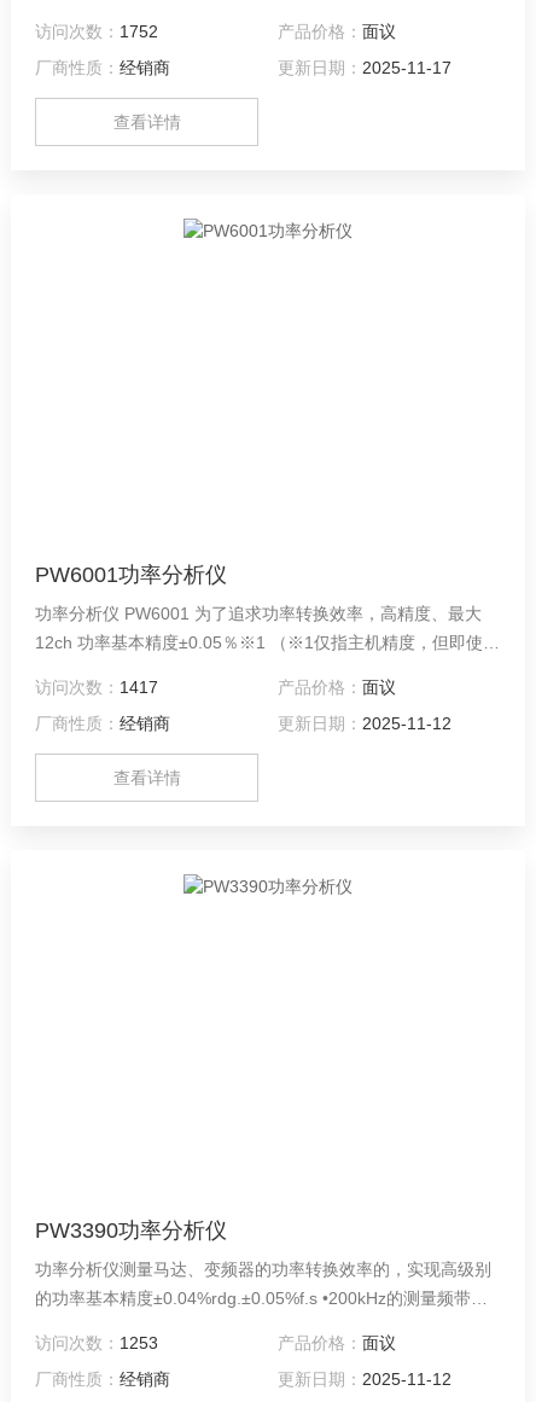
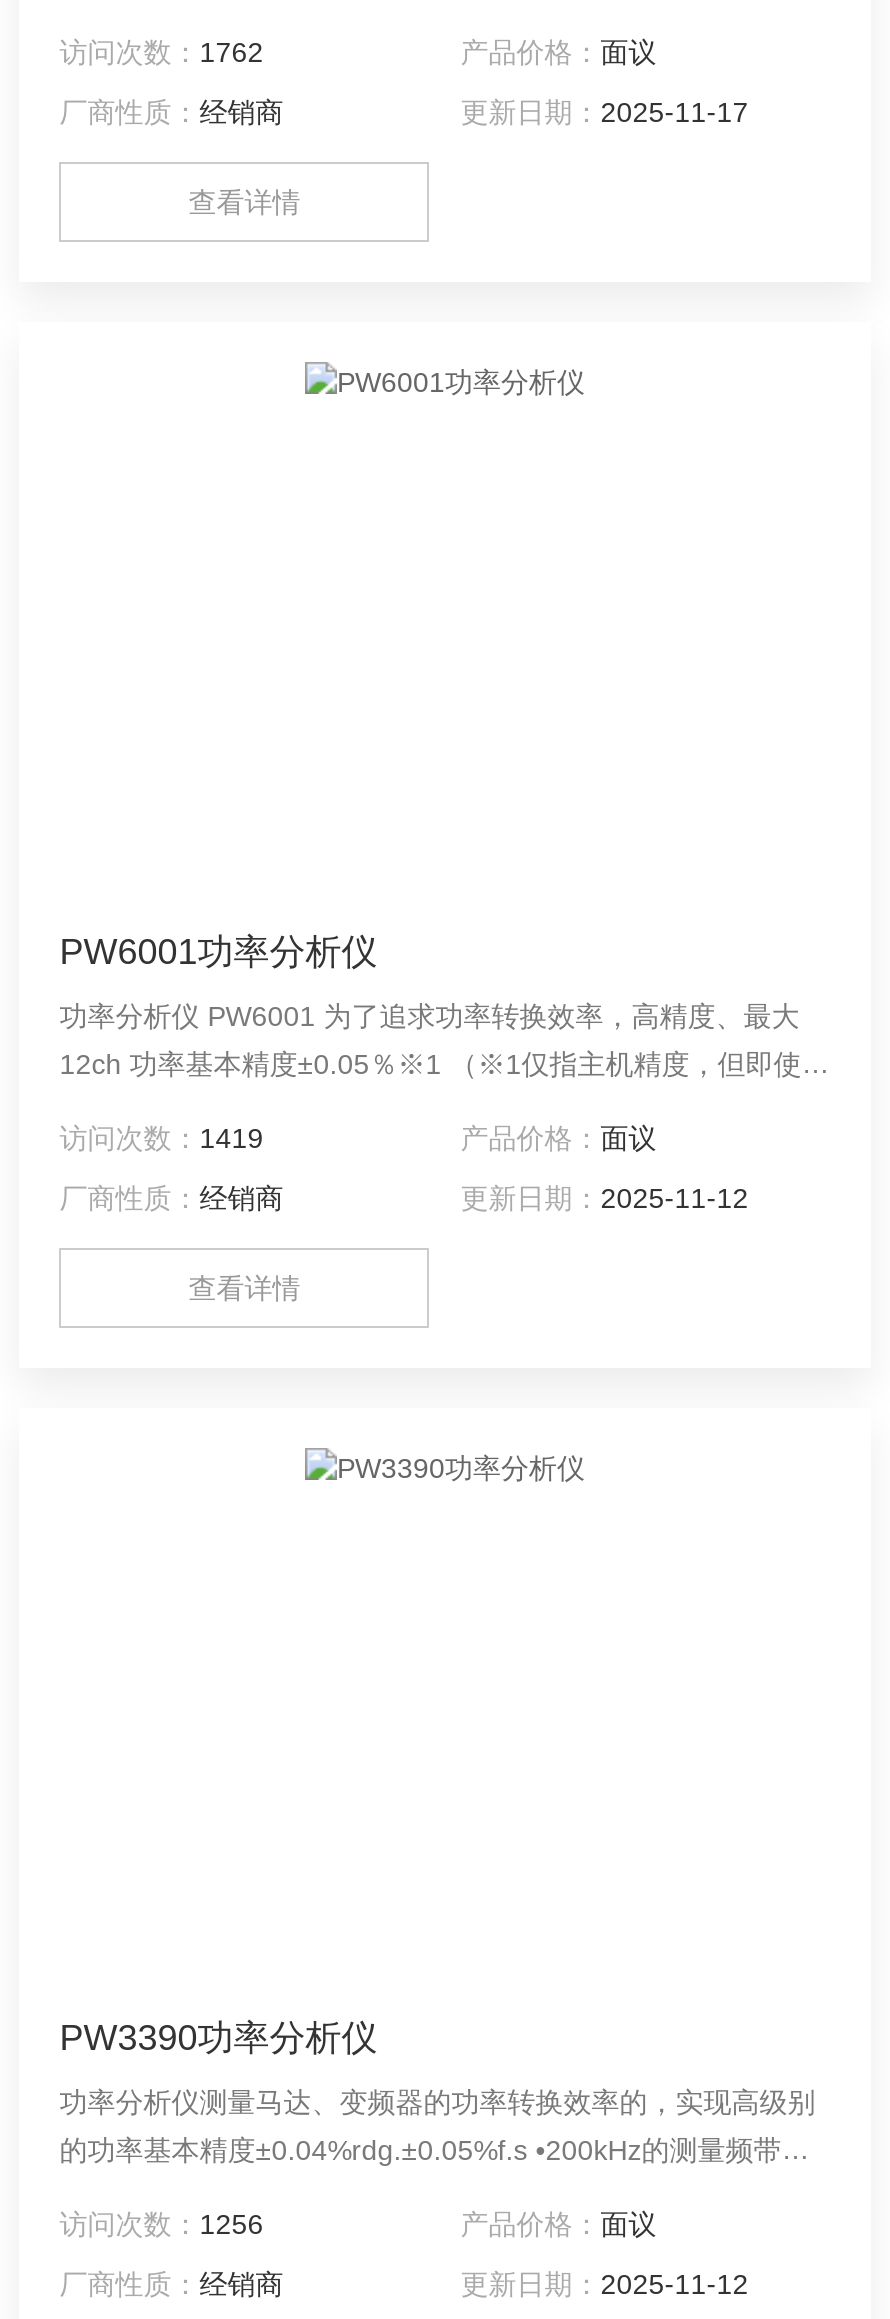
- 访问次数：1752
+ 访问次数：1762

- 访问次数：1417
+ 访问次数：1419

- 访问次数：1253
+ 访问次数：1256
